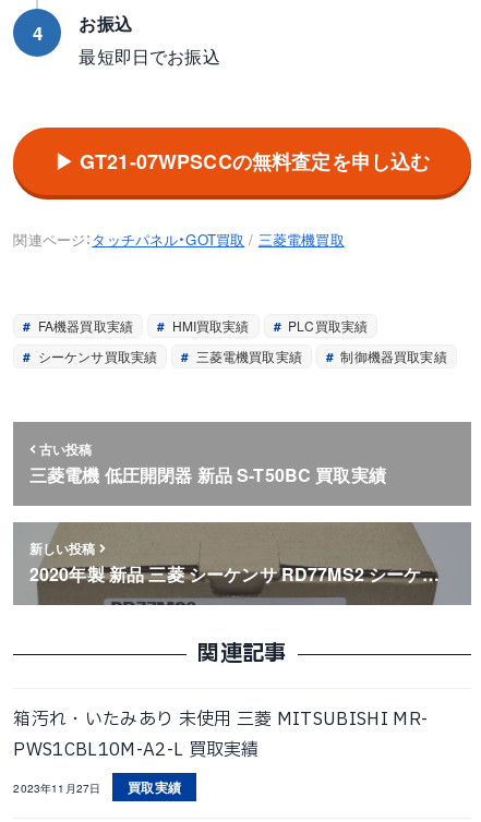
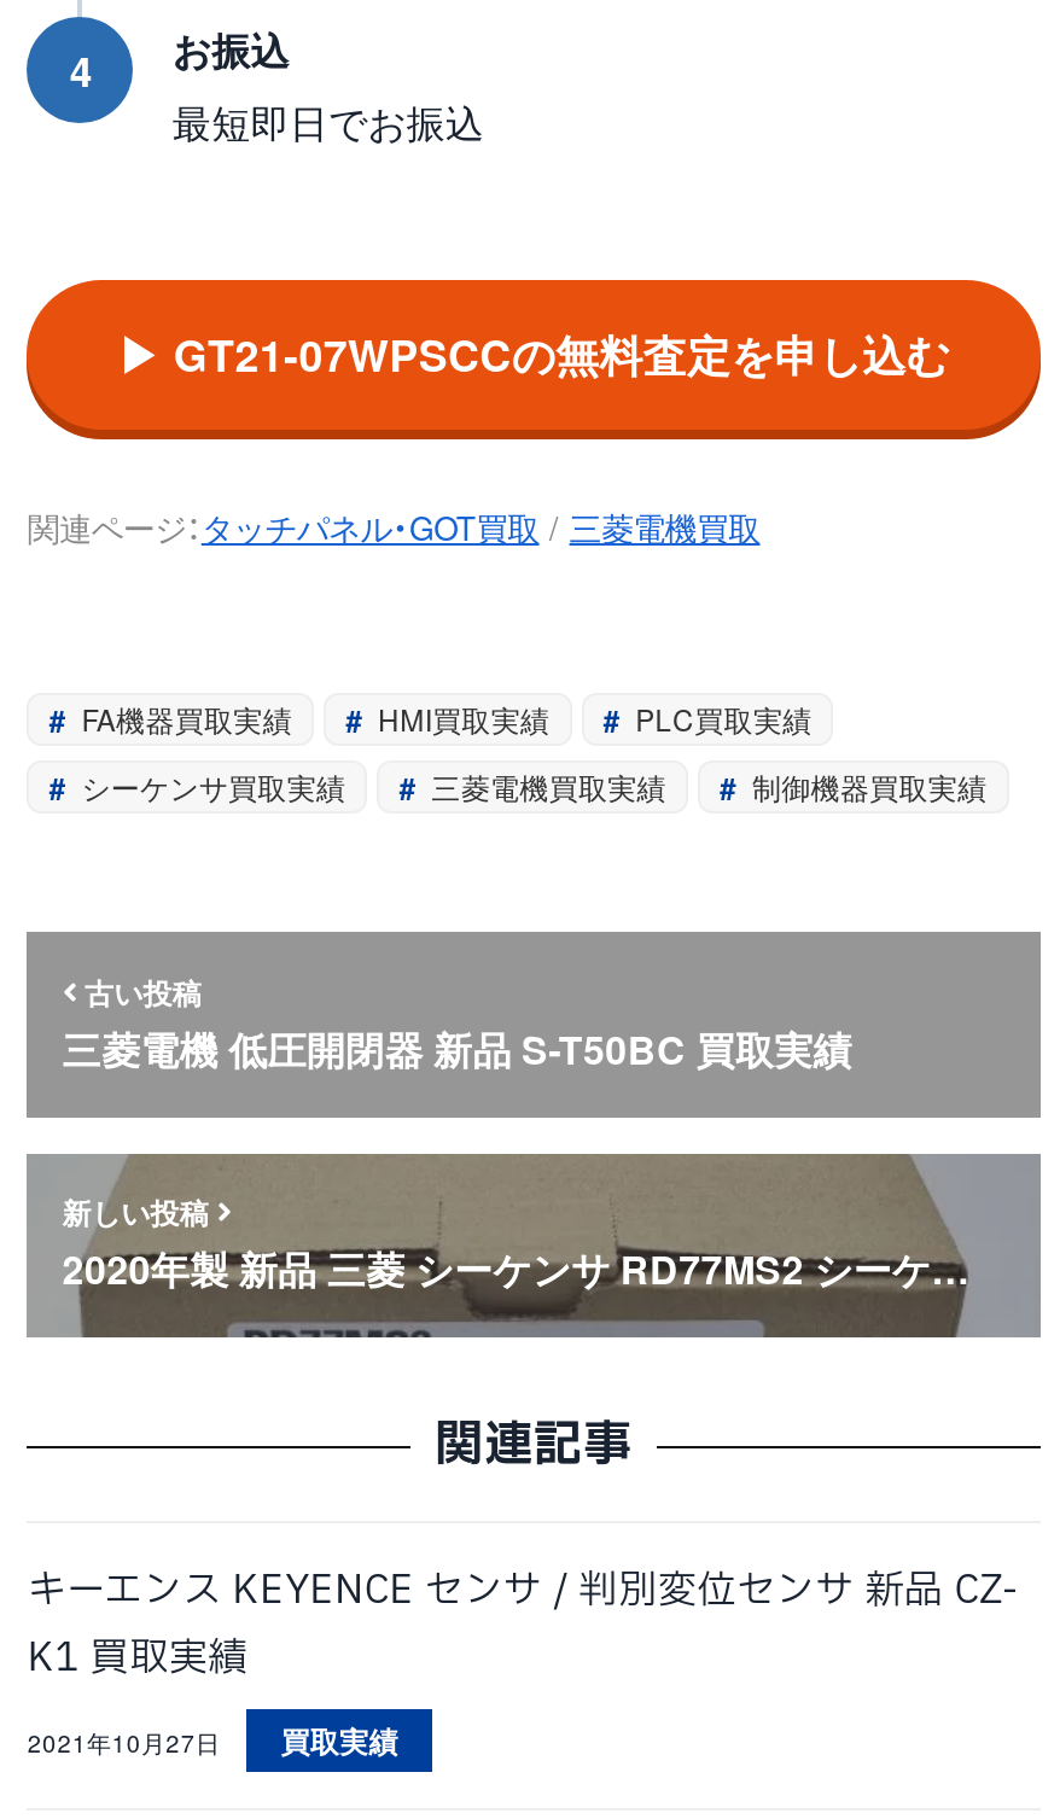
- 箱汚れ・いたみあり 未使用 三菱 MITSUBISHI MR-
- PWS1CBL10M-A2-L 買取実績
+ キーエンス KEYENCE センサ / 判別変位センサ 新品 CZ-
+ K1 買取実績

- 2023年11月27日
+ 2021年10月27日
